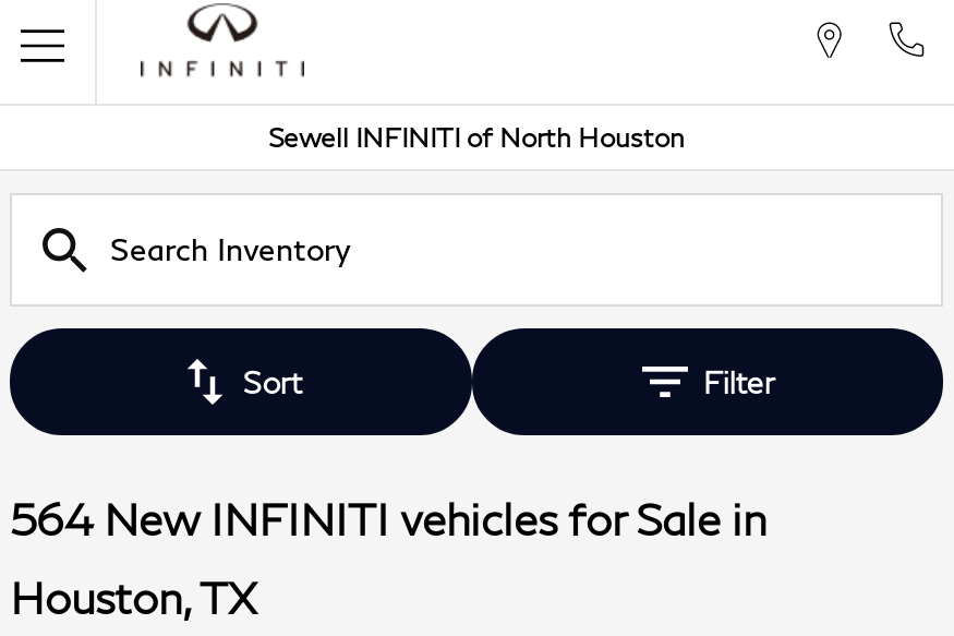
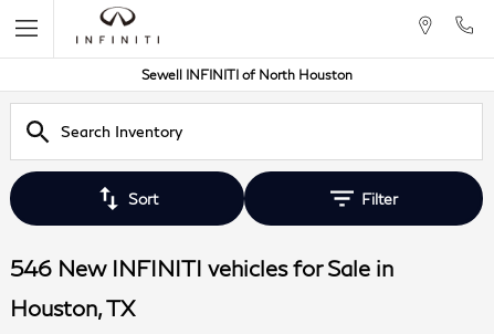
- 564 New INFINITI vehicles for Sale in
+ 546 New INFINITI vehicles for Sale in
